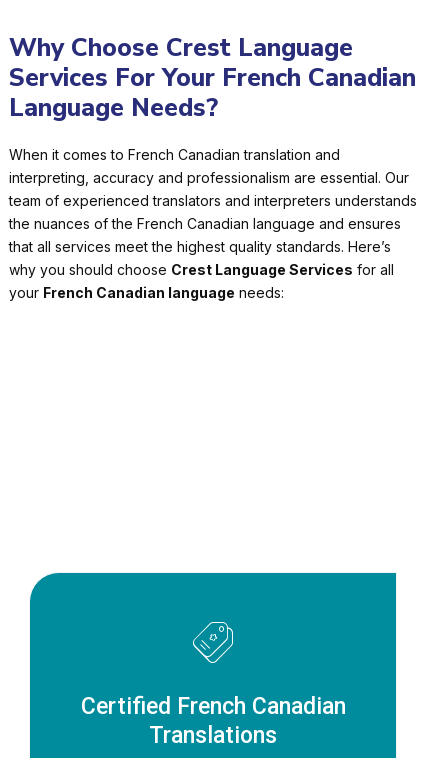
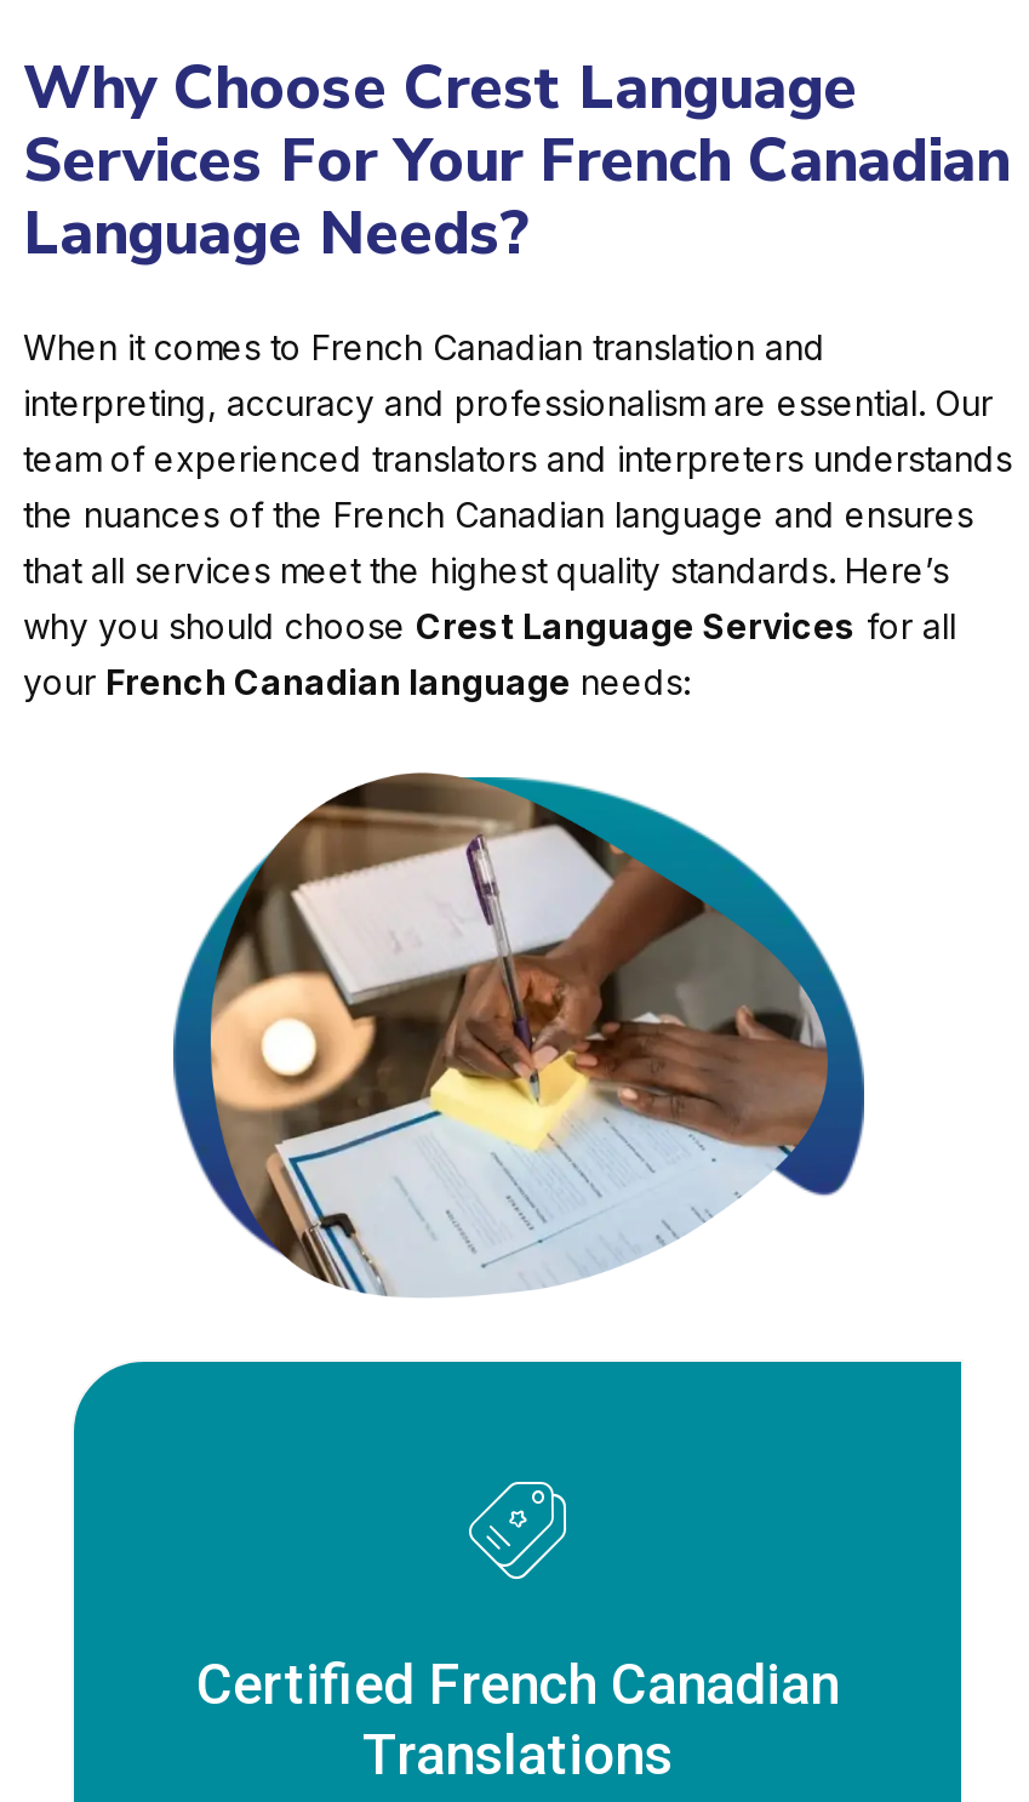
+ [image]
